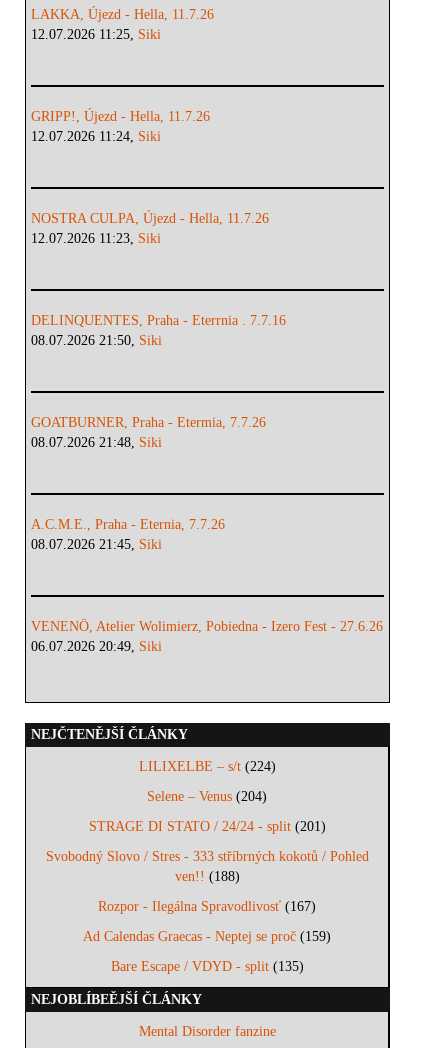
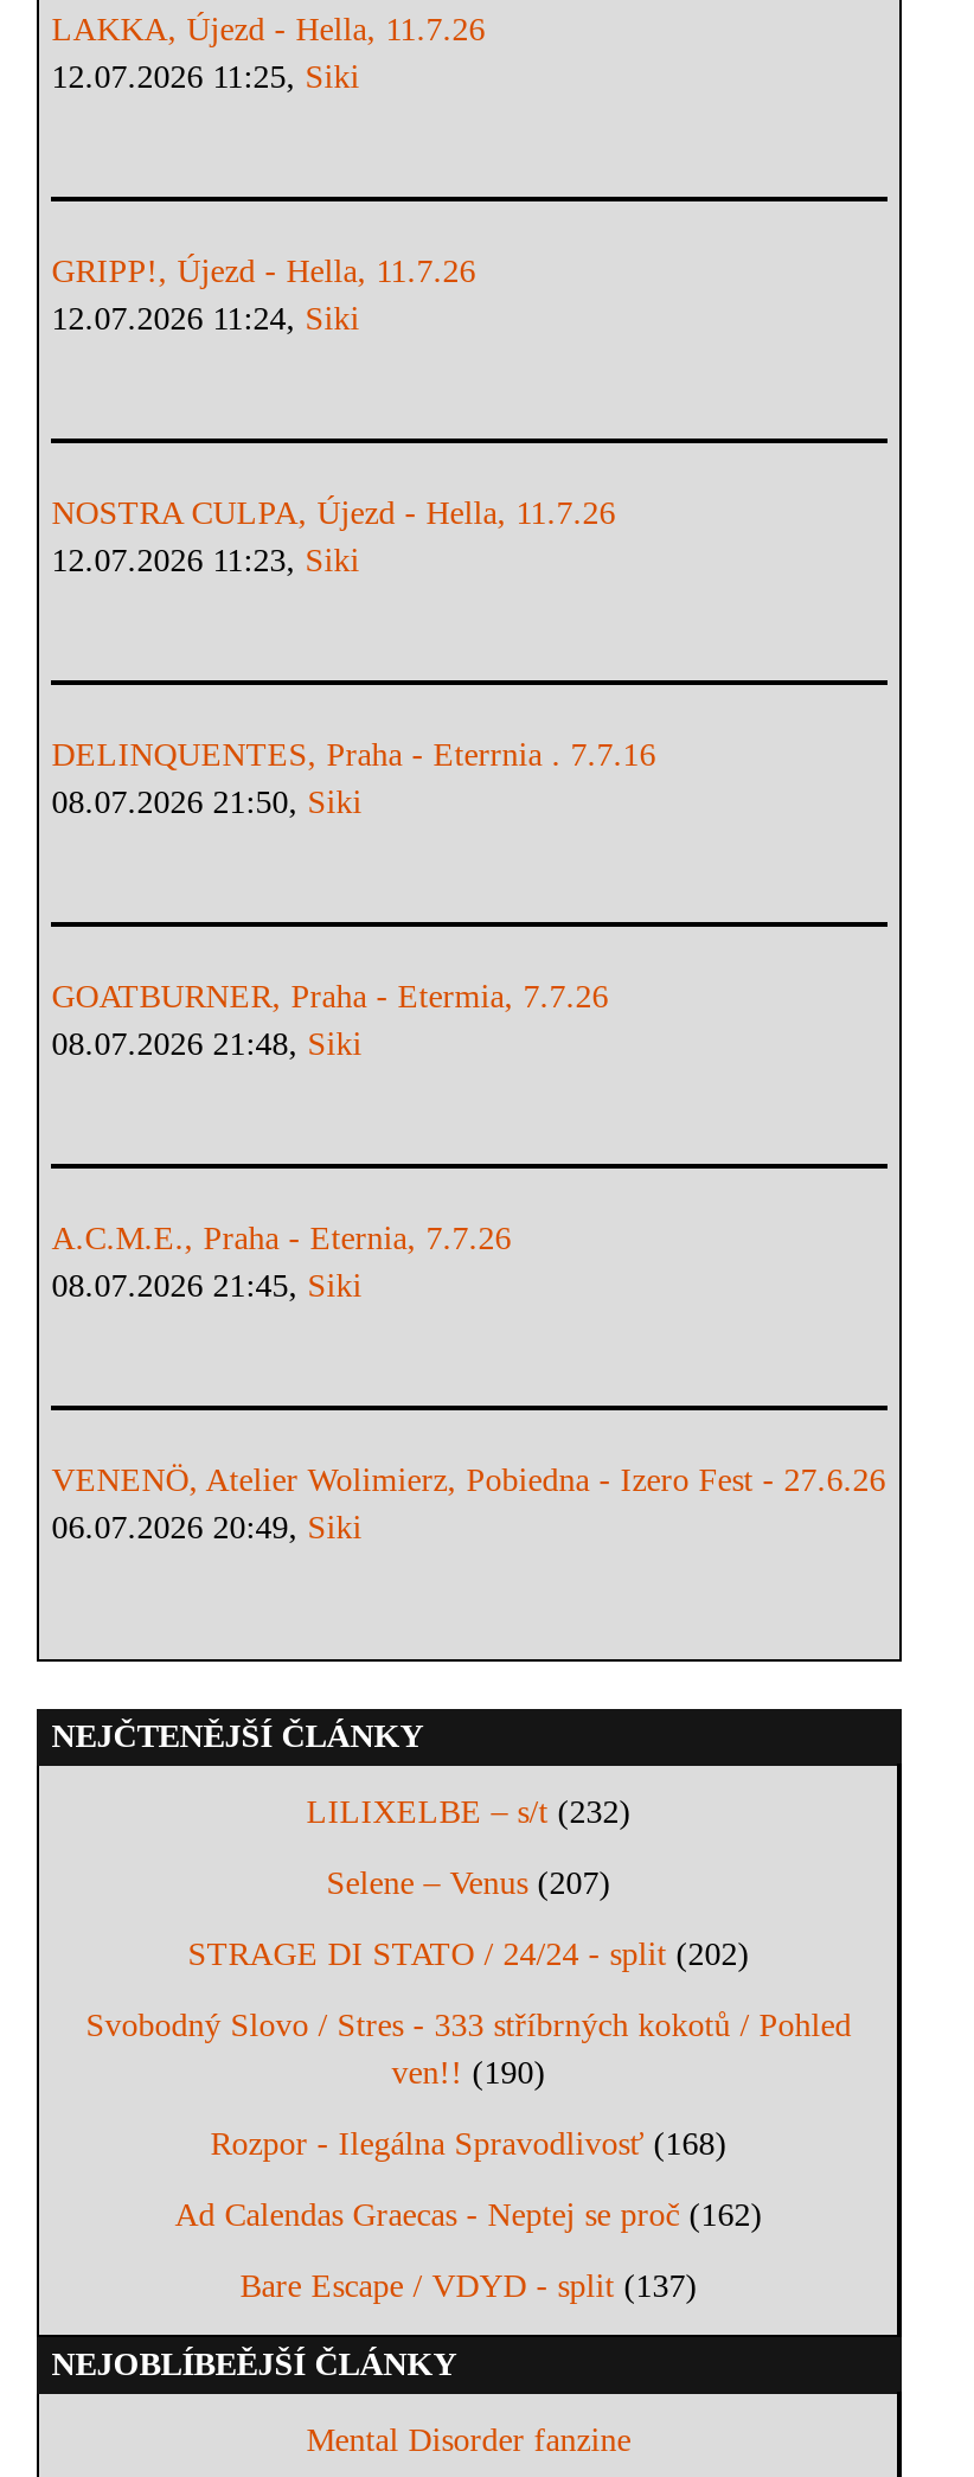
- LILIXELBE – s/t (224)
+ LILIXELBE – s/t (232)

- Selene – Venus (204)
+ Selene – Venus (207)

- STRAGE DI STATO / 24/24 - split (201)
+ STRAGE DI STATO / 24/24 - split (202)

- ven!! (188)
+ ven!! (190)

- Rozpor - Ilegálna Spravodlivosť (167)
+ Rozpor - Ilegálna Spravodlivosť (168)

- Ad Calendas Graecas - Neptej se proč (159)
+ Ad Calendas Graecas - Neptej se proč (162)

- Bare Escape / VDYD - split (135)
+ Bare Escape / VDYD - split (137)
